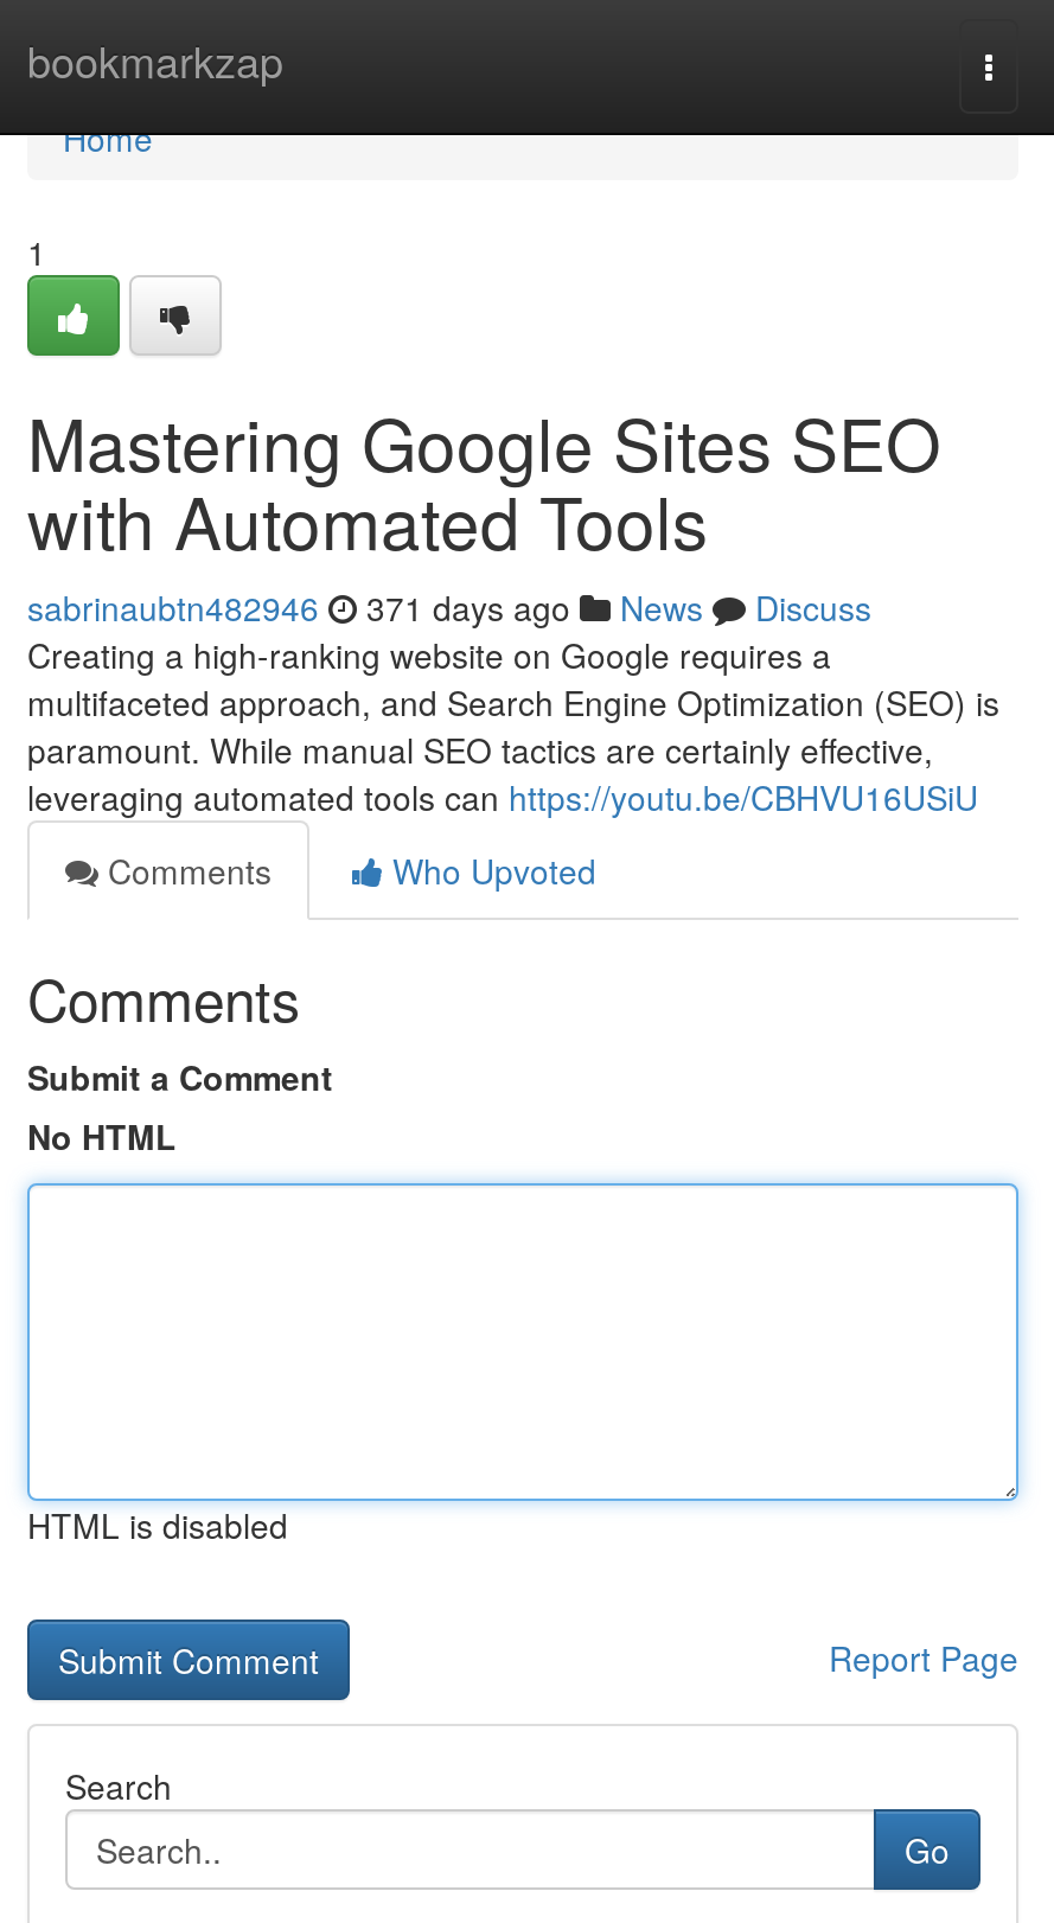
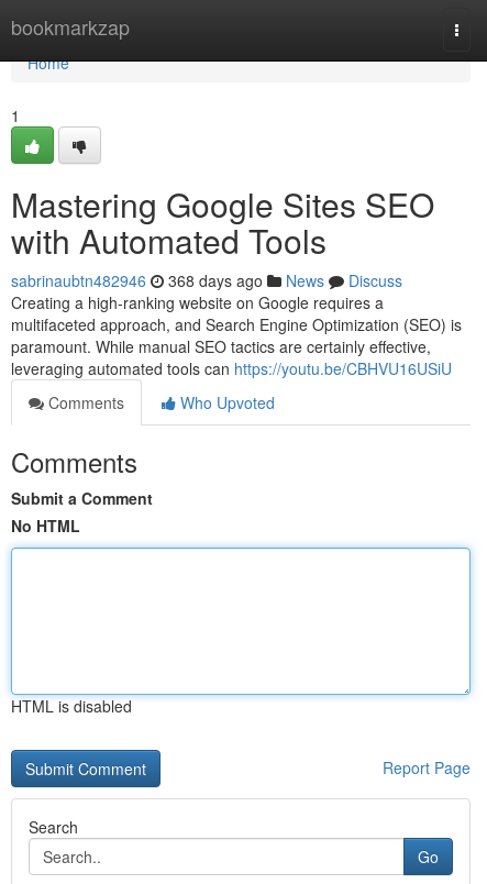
- sabrinaubtn482946 371 days ago News Discuss
+ sabrinaubtn482946 368 days ago News Discuss
